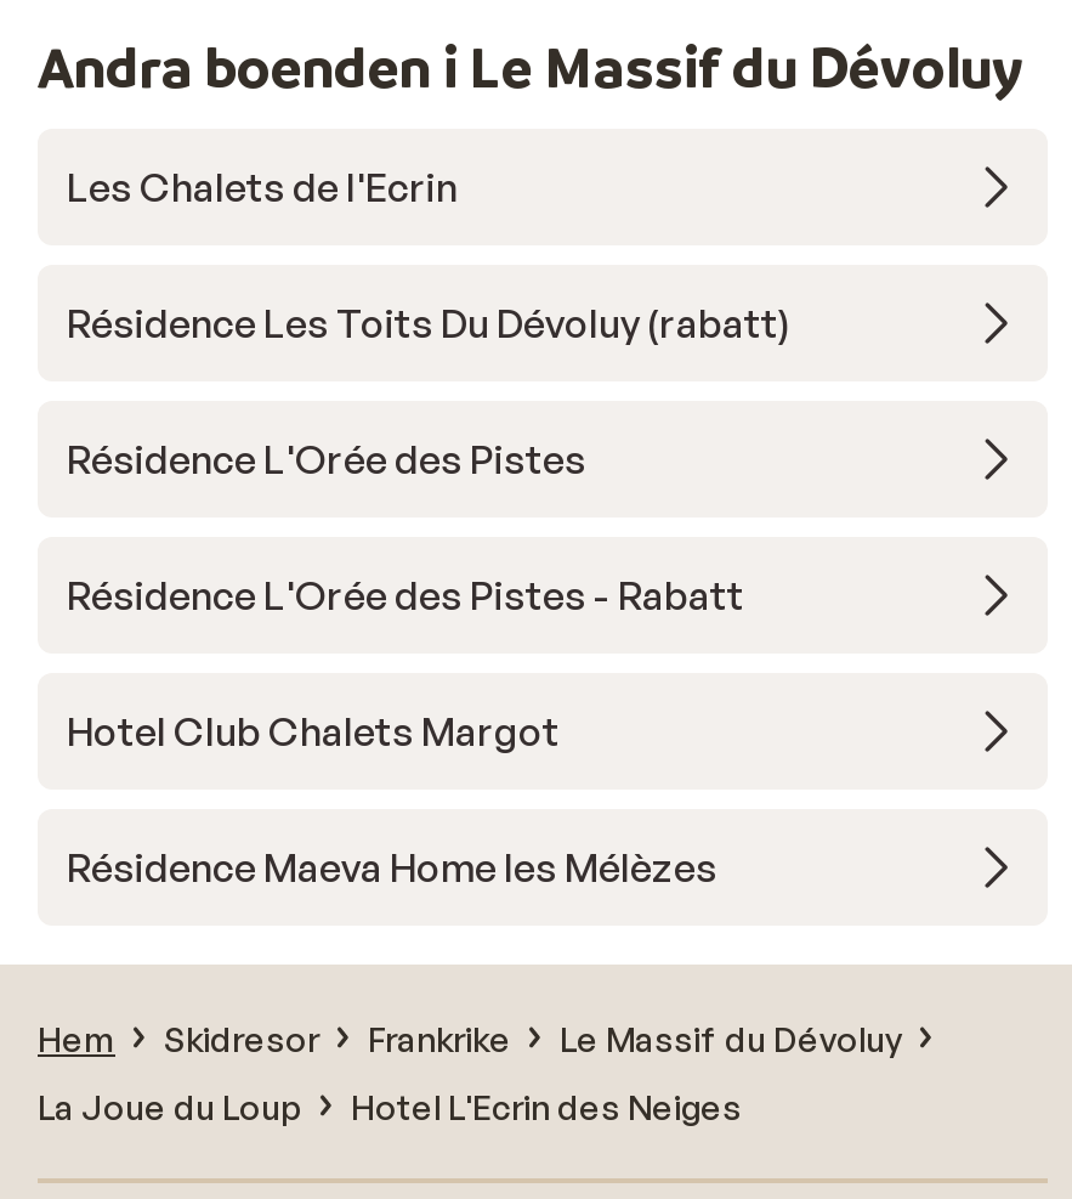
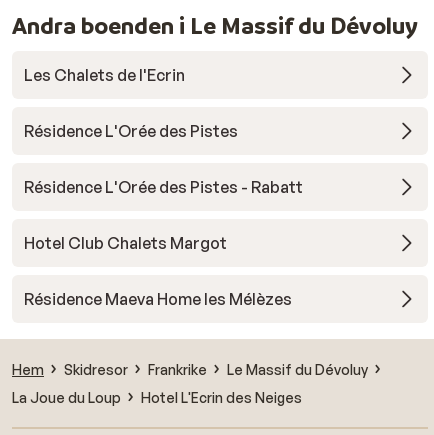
- Résidence Les Toits Du Dévoluy (rabatt)
